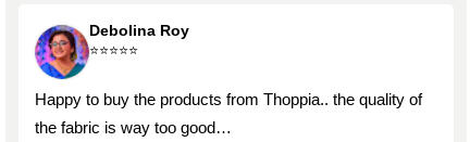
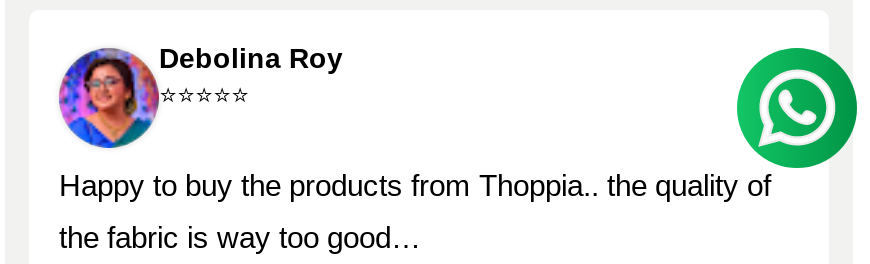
+ [image]
